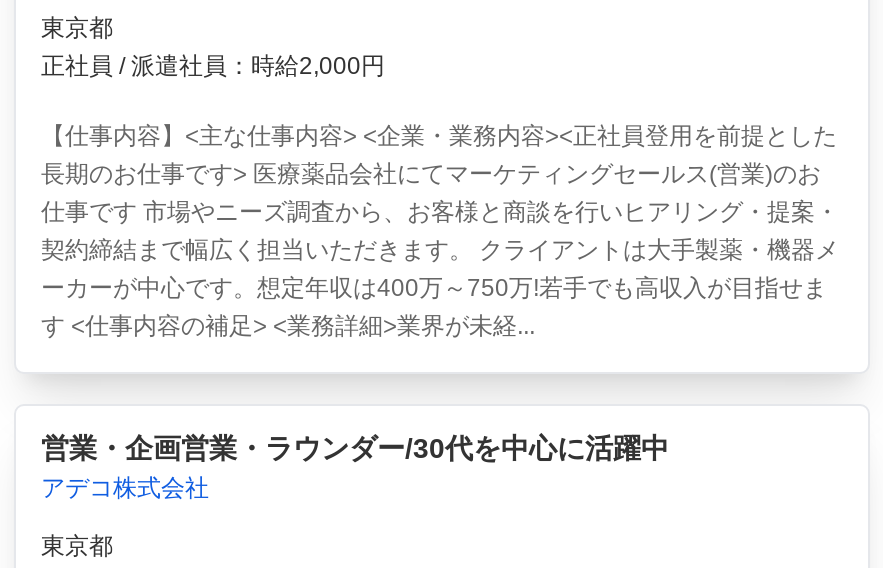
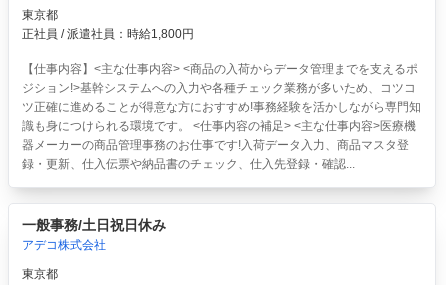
- 正社員 / 派遣社員：時給2,000円
+ 正社員 / 派遣社員：時給1,800円

- 【仕事内容】<主な仕事内容> <企業・業務内容><正社員登用を前提とした
- 長期のお仕事です> 医療薬品会社にてマーケティングセールス(営業)のお
- 仕事です 市場やニーズ調査から、お客様と商談を行いヒアリング・提案・
- 契約締結まで幅広く担当いただきます。 クライアントは大手製薬・機器メ
- ーカーが中心です。想定年収は400万～750万!若手でも高収入が目指せま
- す <仕事内容の補足> <業務詳細>業界が未経...
+ 【仕事内容】<主な仕事内容> <商品の入荷からデータ管理までを支えるポ
+ ジション!>基幹システムへの入力や各種チェック業務が多いため、コツコ
+ ツ正確に進めることが得意な方におすすめ!事務経験を活かしながら専門知
+ 識も身につけられる環境です。 <仕事内容の補足> <主な仕事内容>医療機
+ 器メーカーの商品管理事務のお仕事です!入荷データ入力、商品マスタ登
+ 録・更新、仕入伝票や納品書のチェック、仕入先登録・確認...

- 営業・企画営業・ラウンダー/30代を中心に活躍中
+ 一般事務/土日祝日休み
